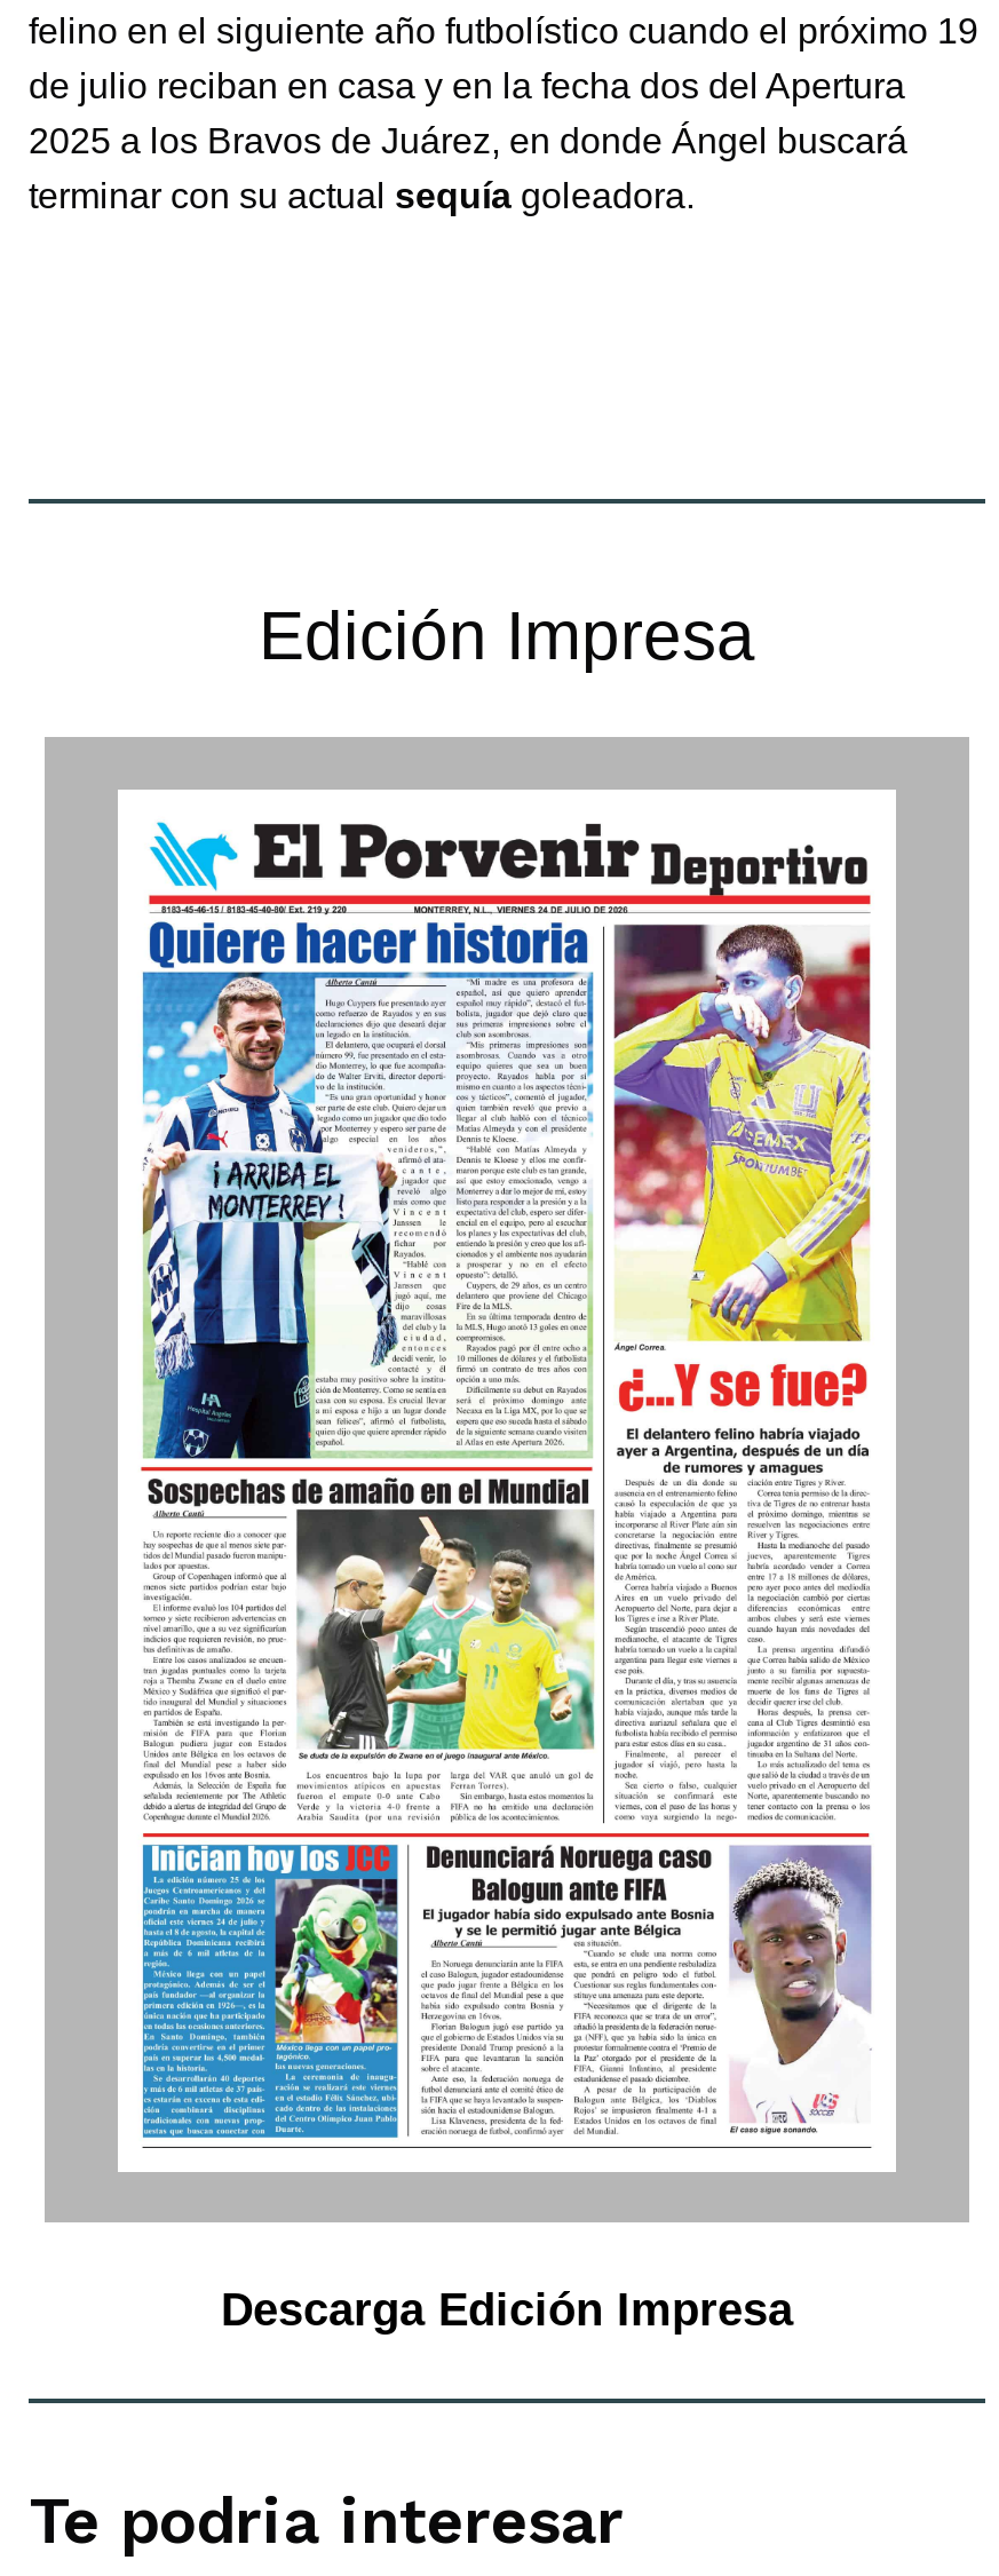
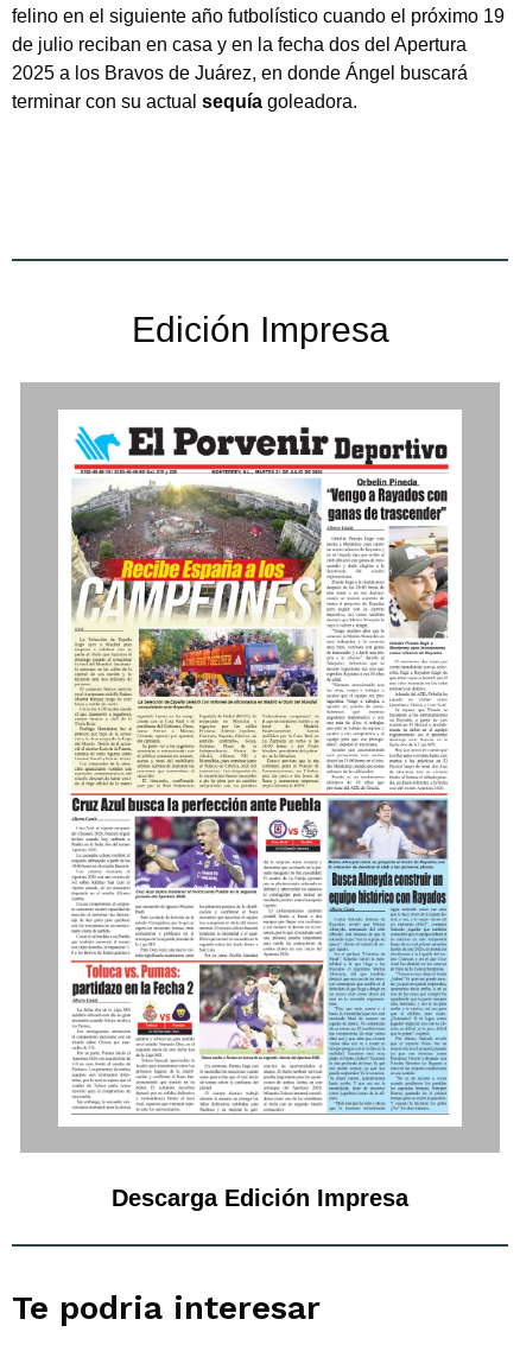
- [image]
+ [image]
